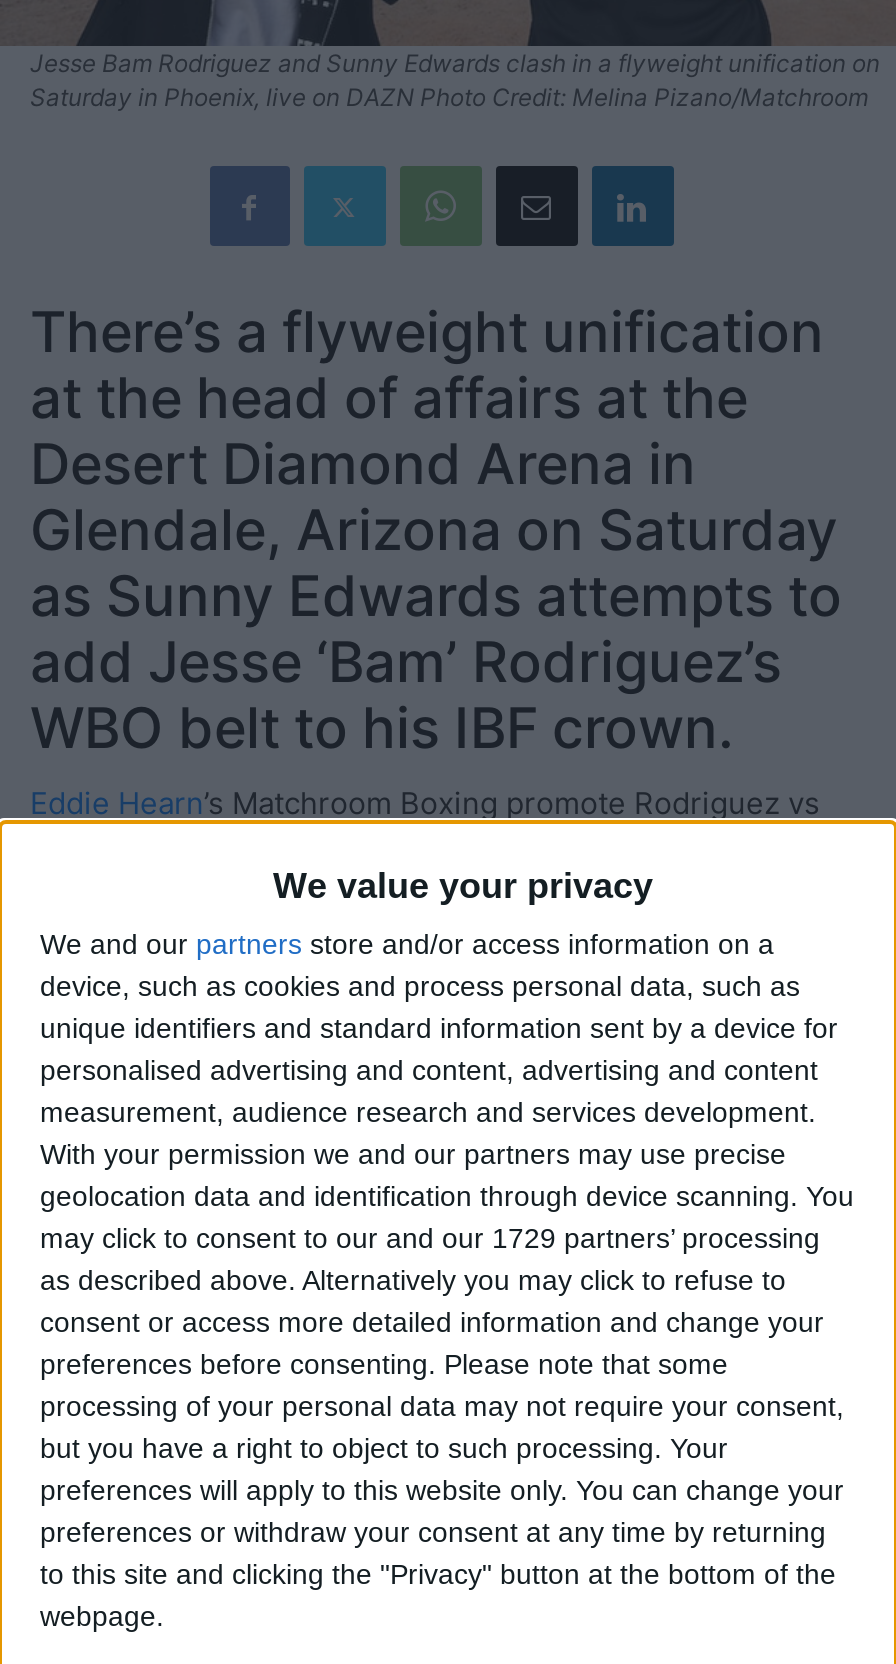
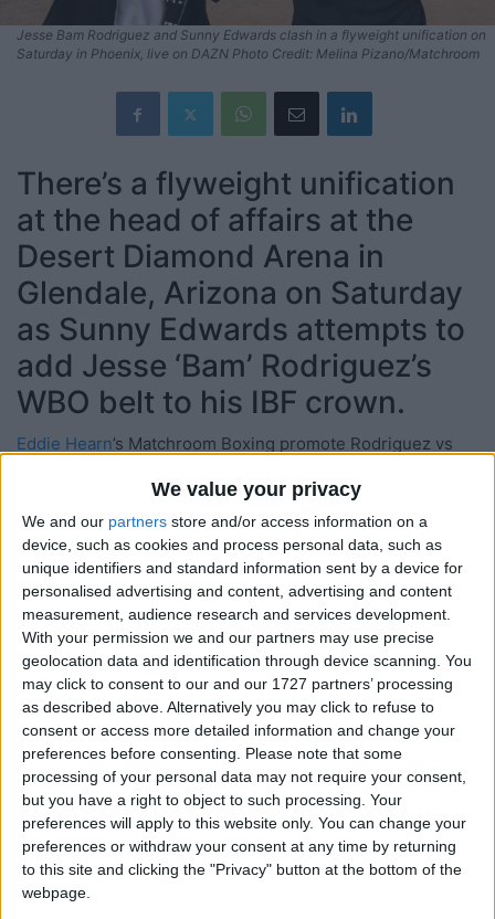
- may click to consent to our and our 1729 partners’ processing
+ may click to consent to our and our 1727 partners’ processing
